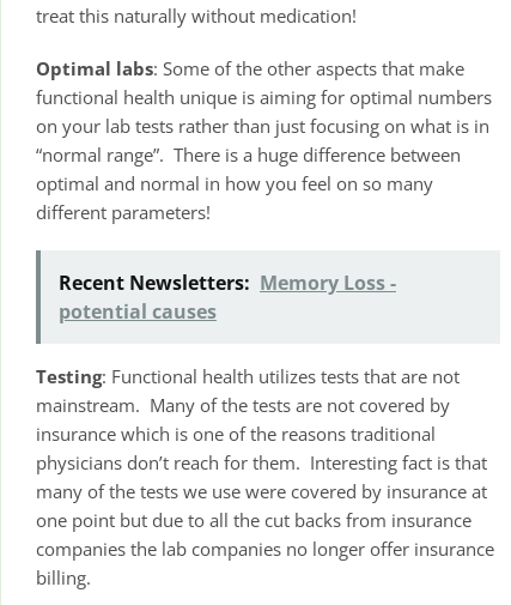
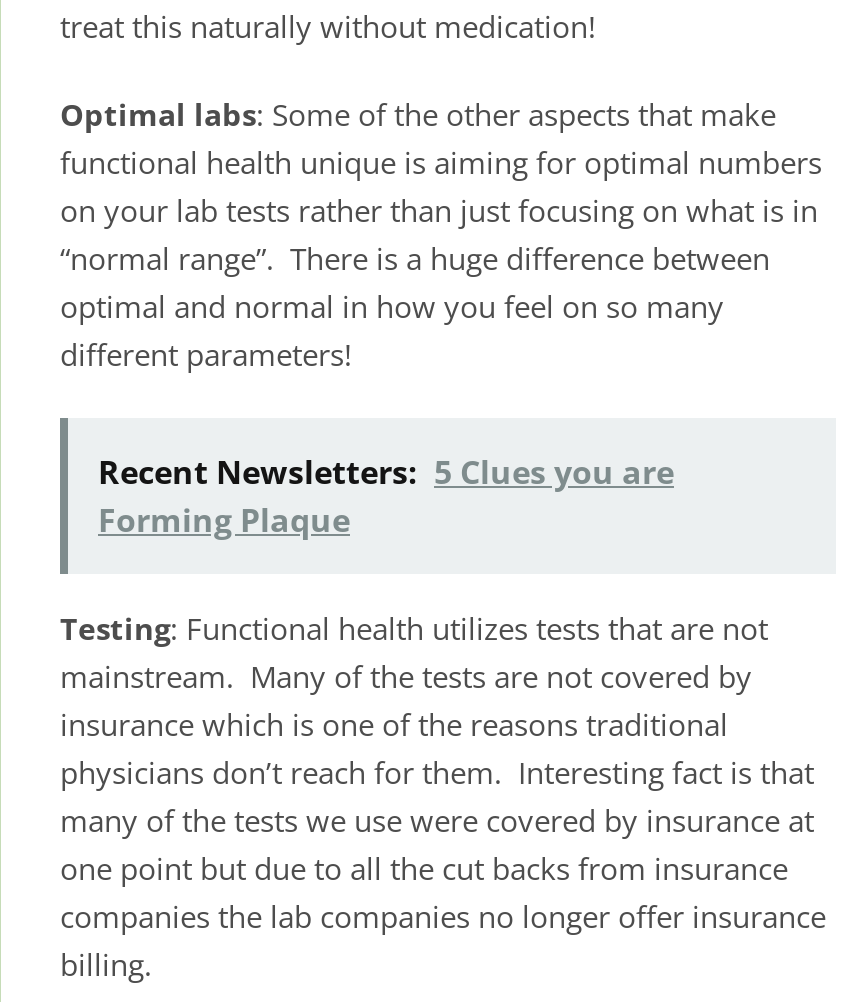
- Recent Newsletters: Memory Loss -
- potential causes
+ Recent Newsletters: 5 Clues you are
+ Forming Plaque
